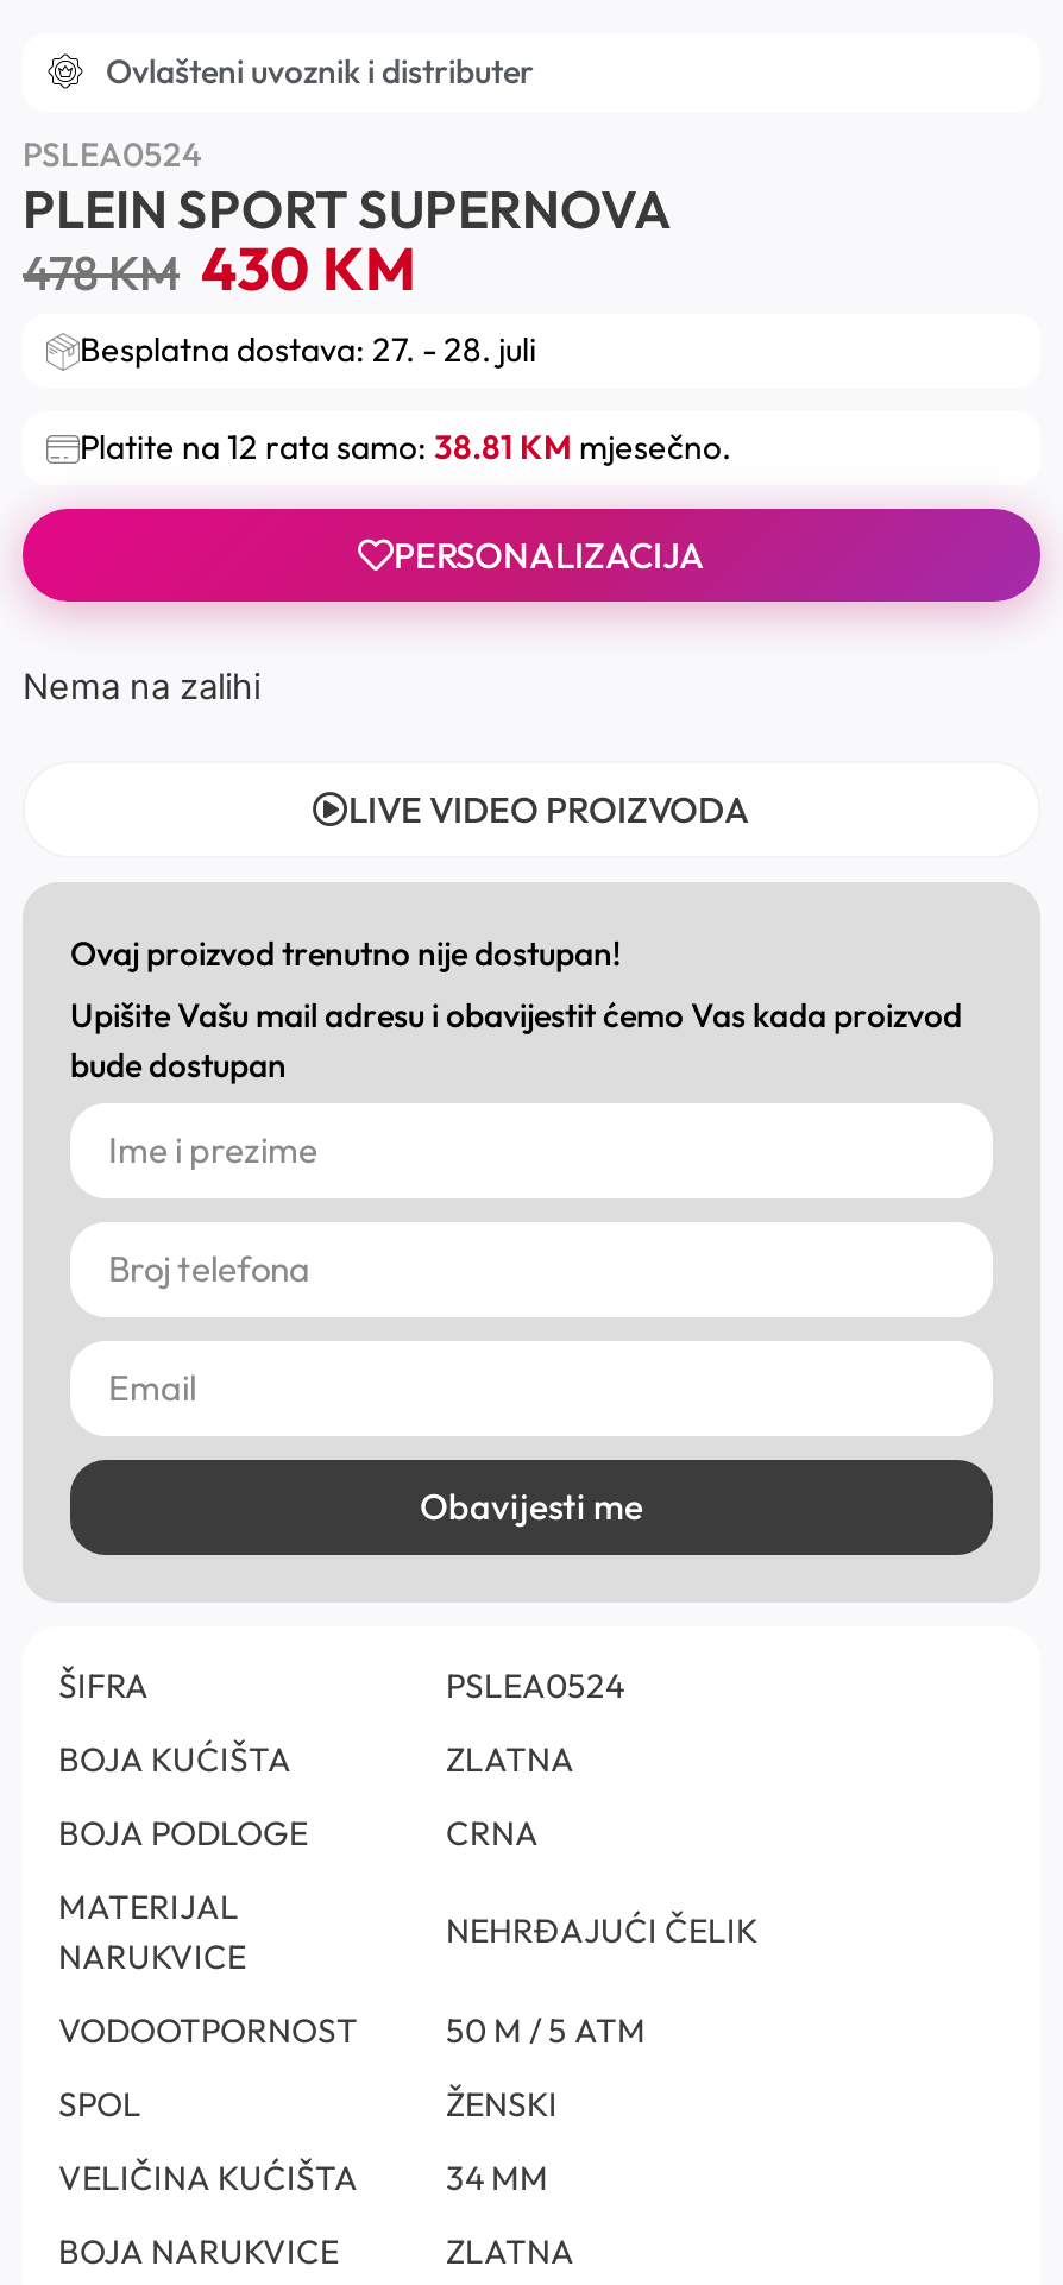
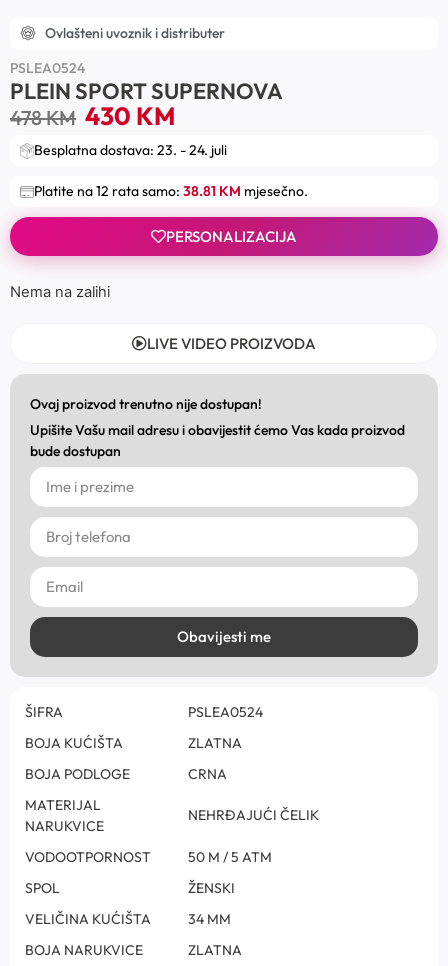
- Besplatna dostava: 27. - 28. juli
+ Besplatna dostava: 23. - 24. juli
